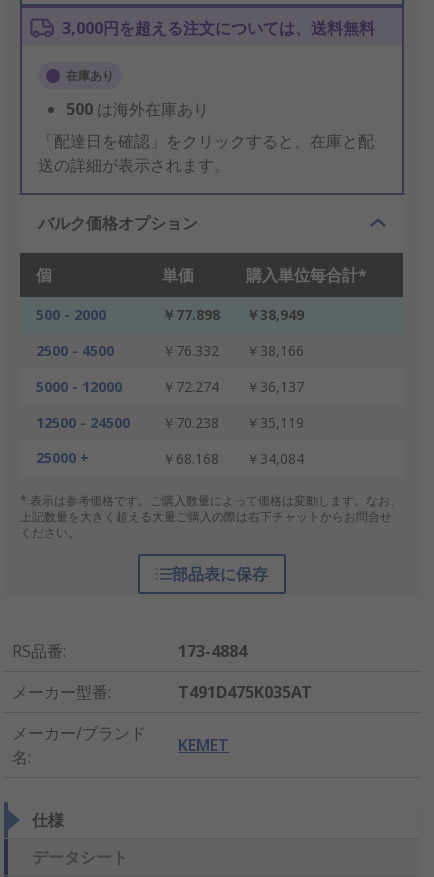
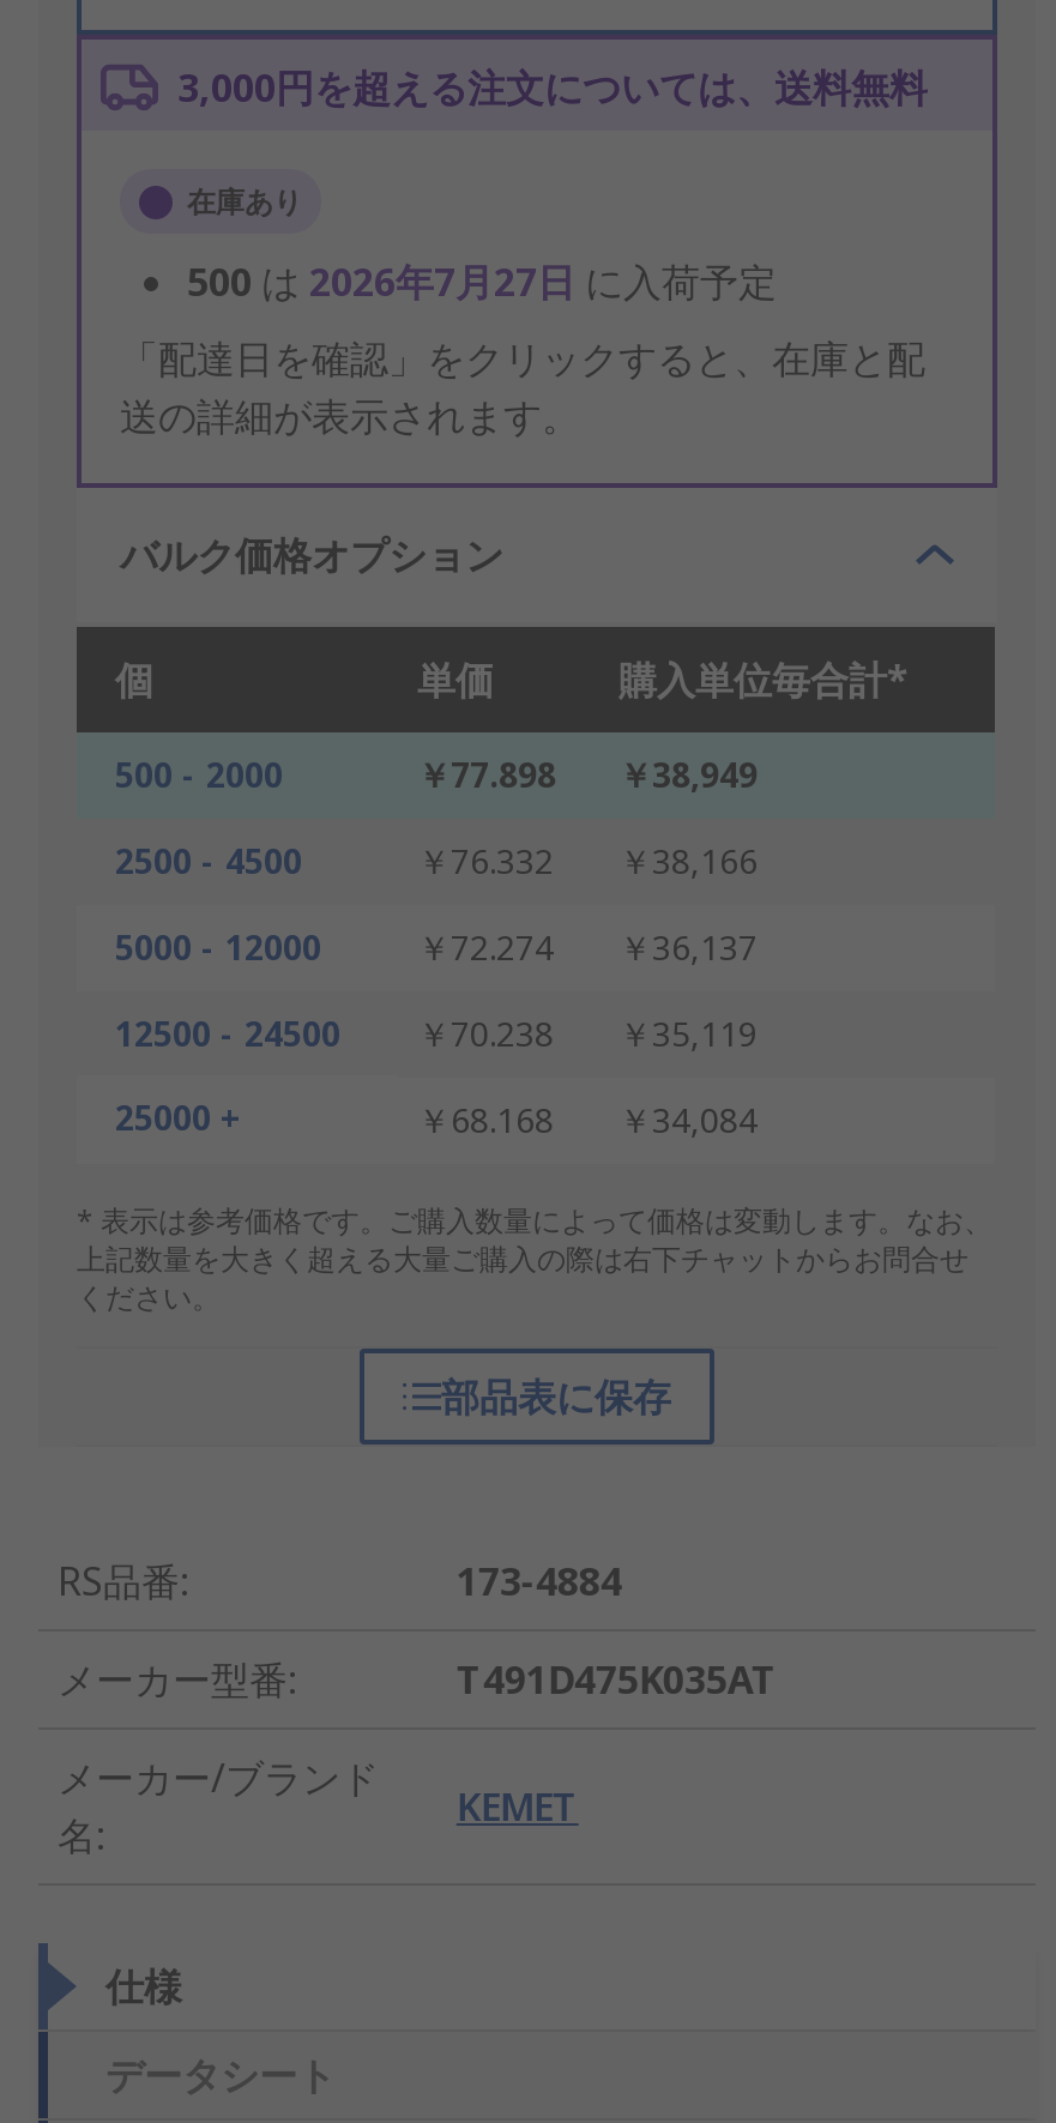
- 500は海外在庫あり
+ 500は2026年7月27日に入荷予定
